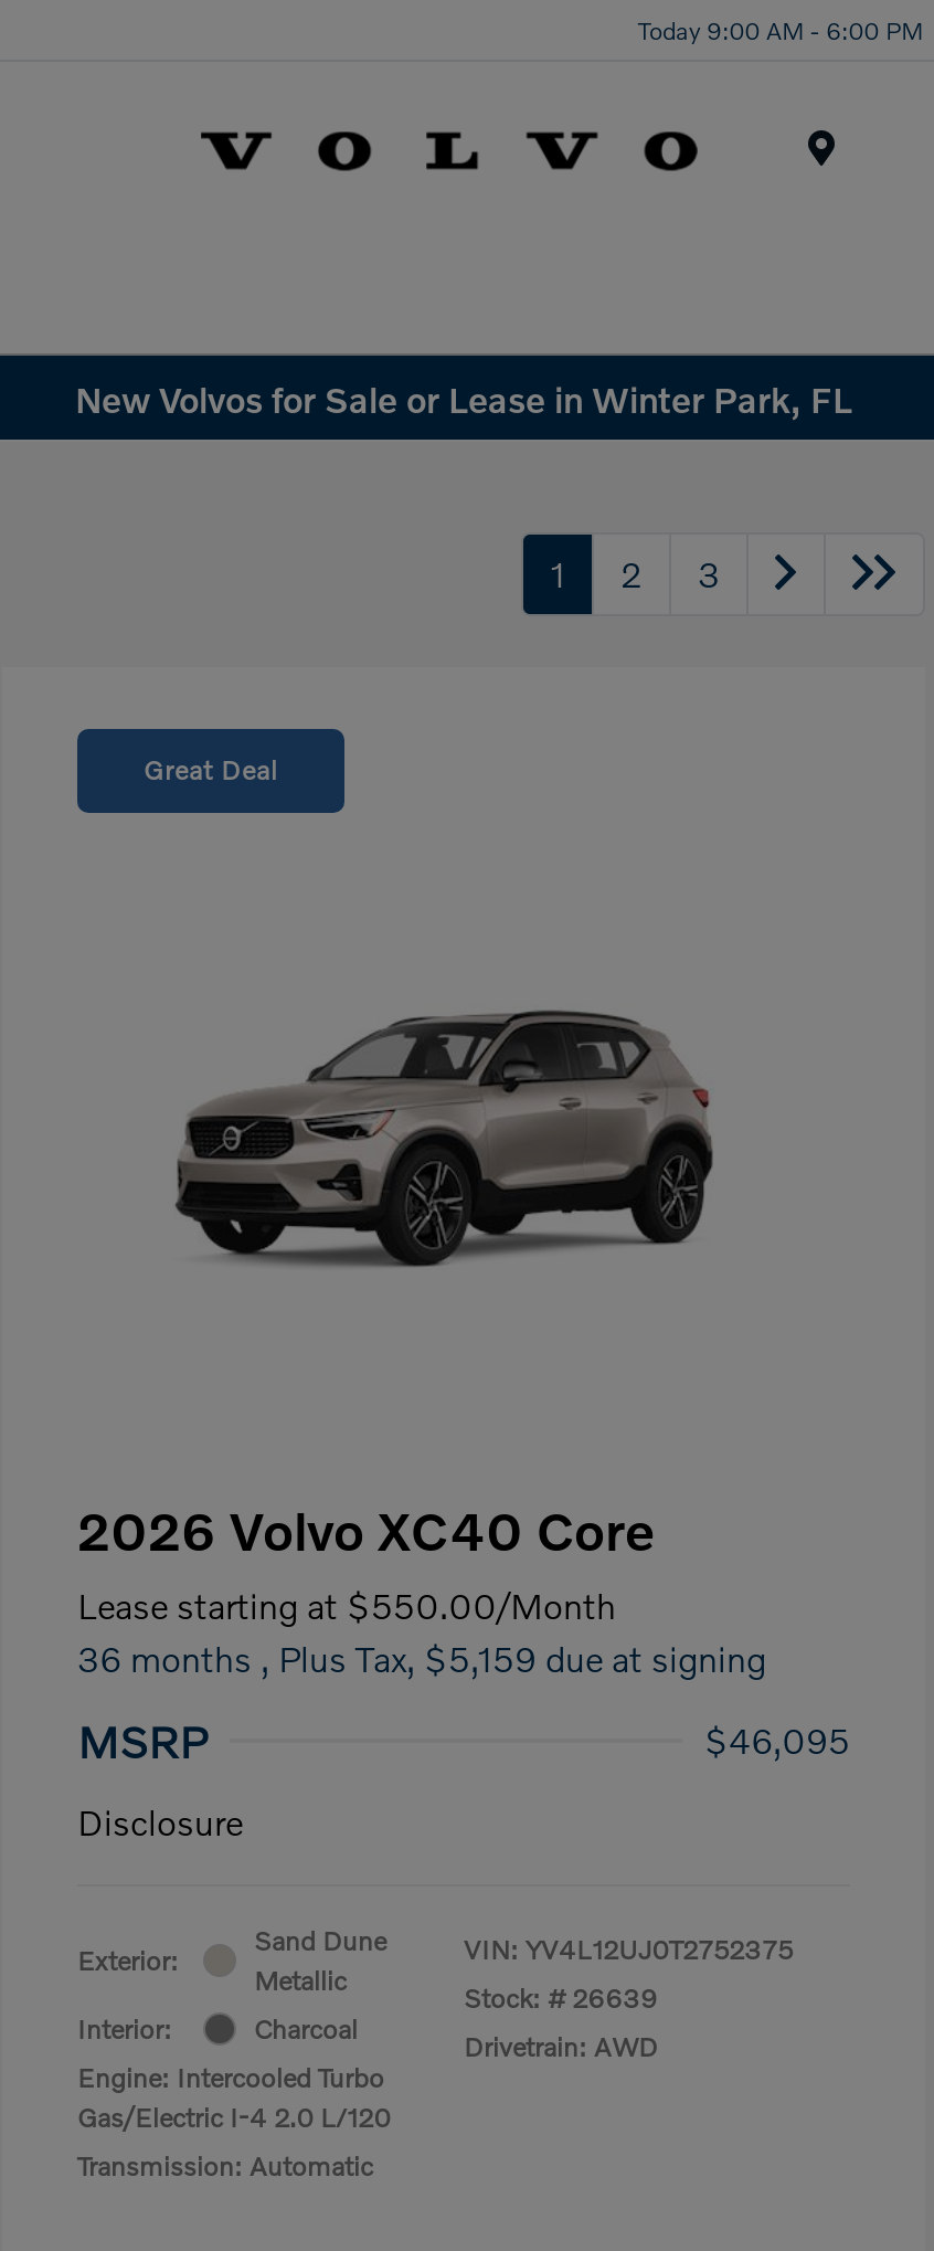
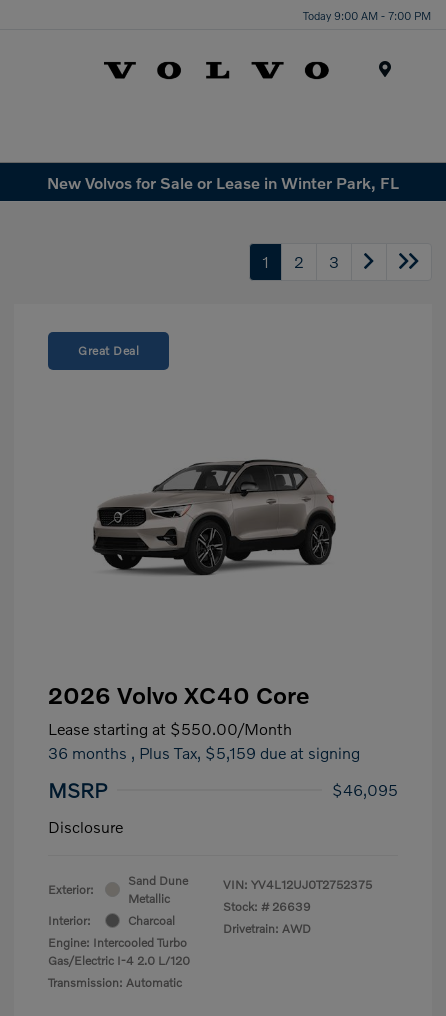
- Today 9:00 AM - 6:00 PM
+ Today 9:00 AM - 7:00 PM
